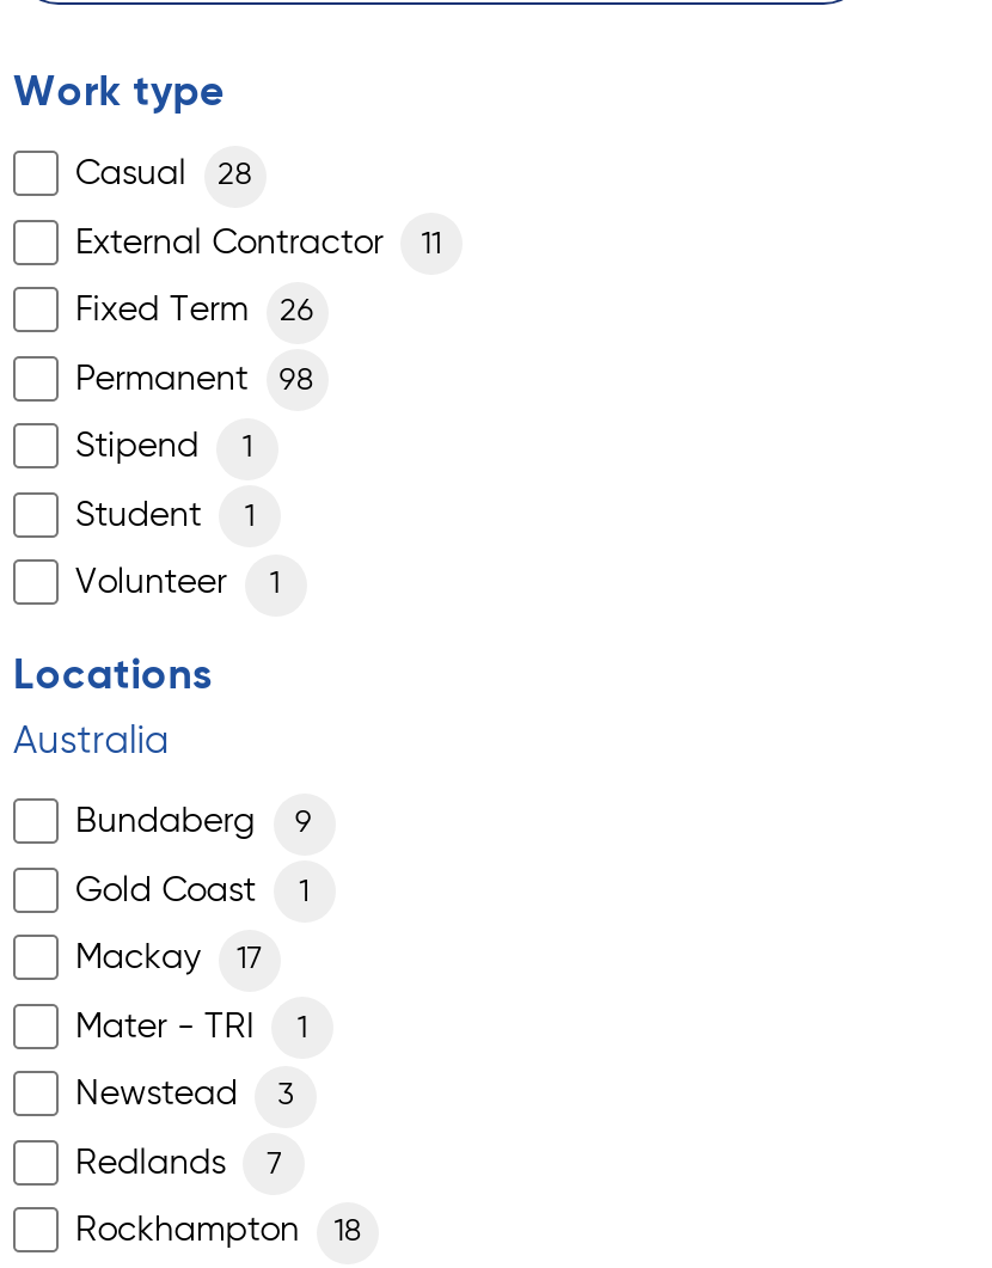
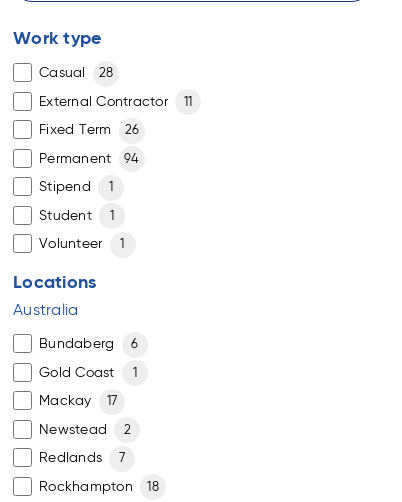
- Permanent 98
+ Permanent 94

- Bundaberg 9
+ Bundaberg 6

- Mater - TRI
- 1

- Newstead 3
+ Newstead 2
